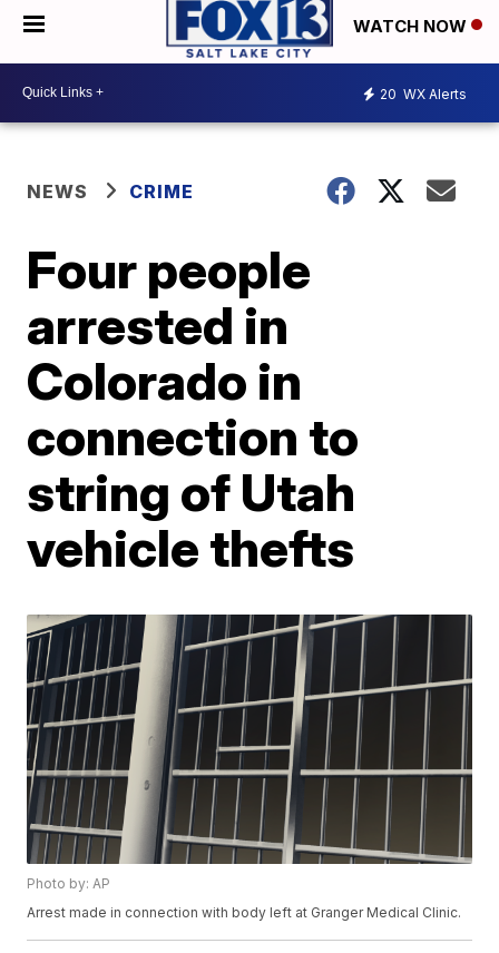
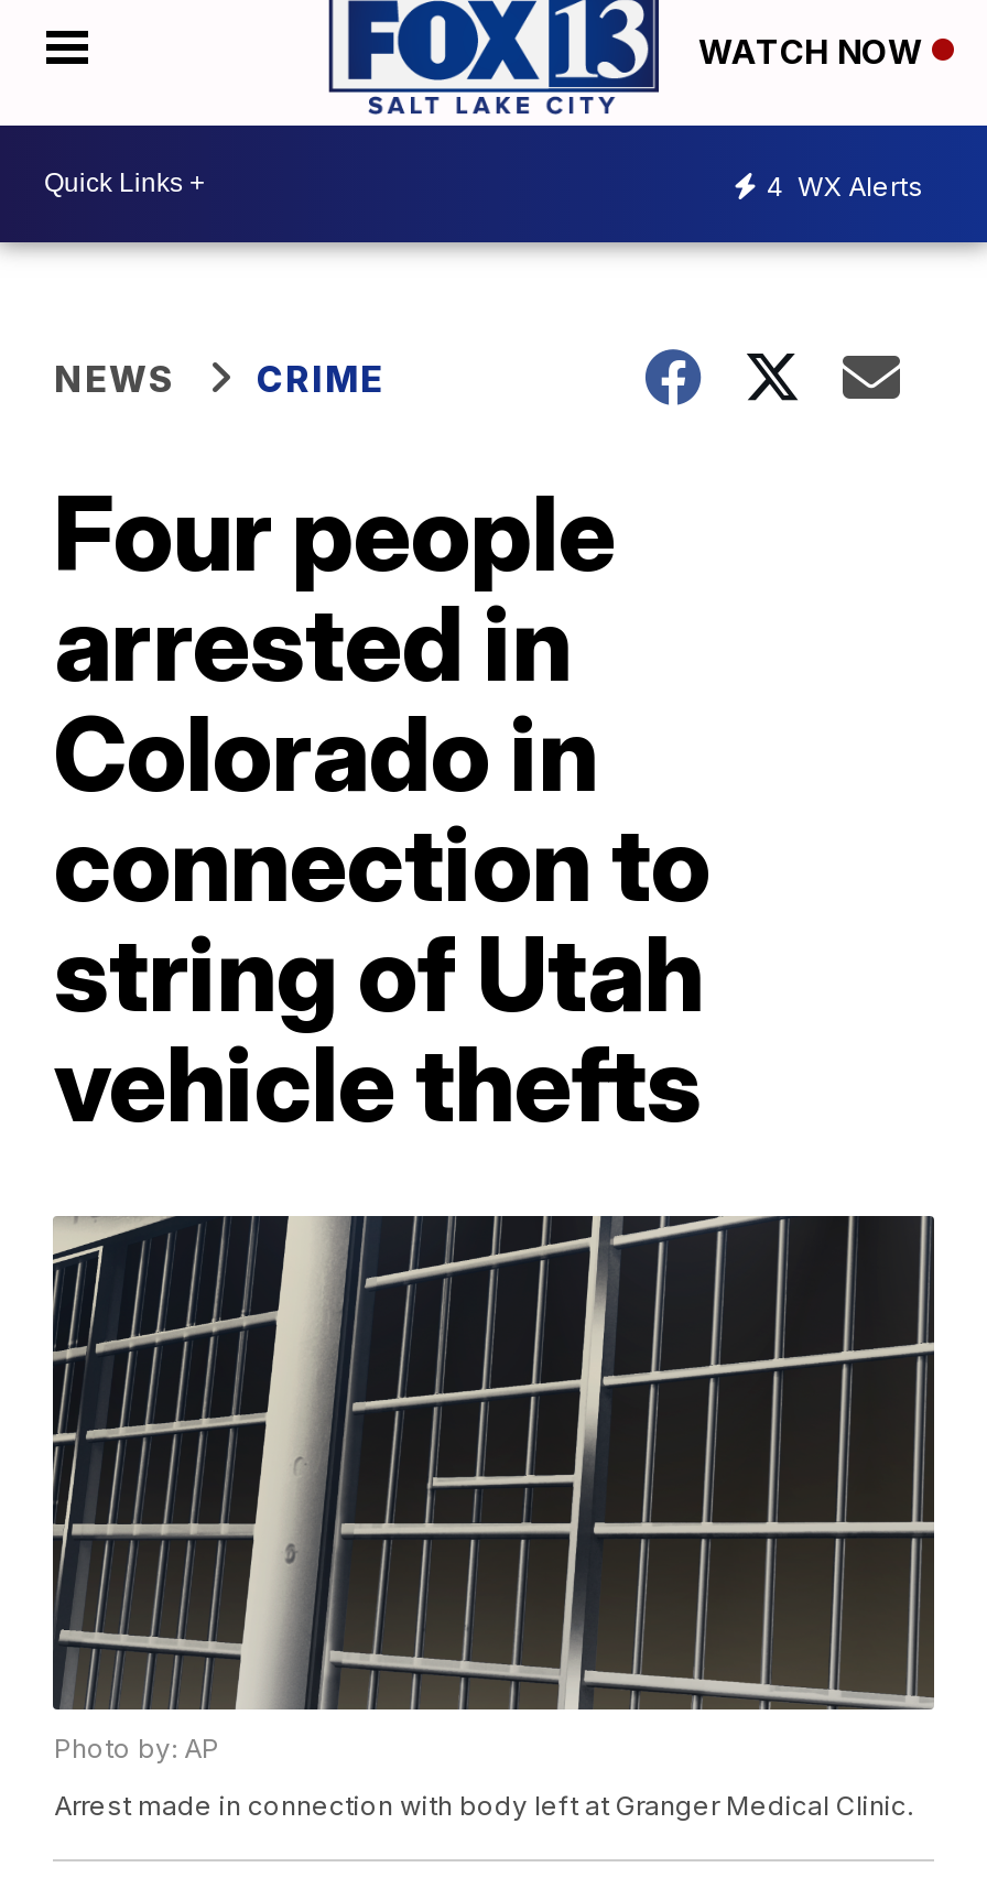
- 20 WX Alerts
+ 4 WX Alerts
